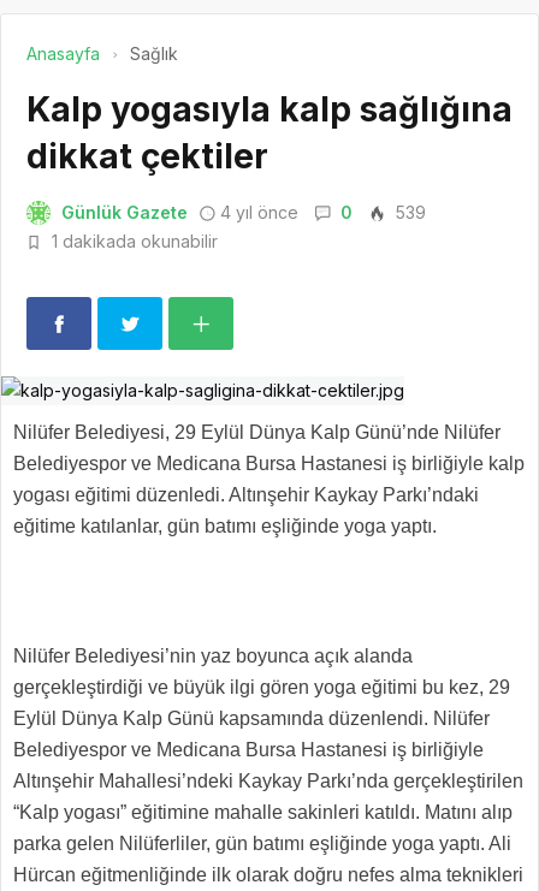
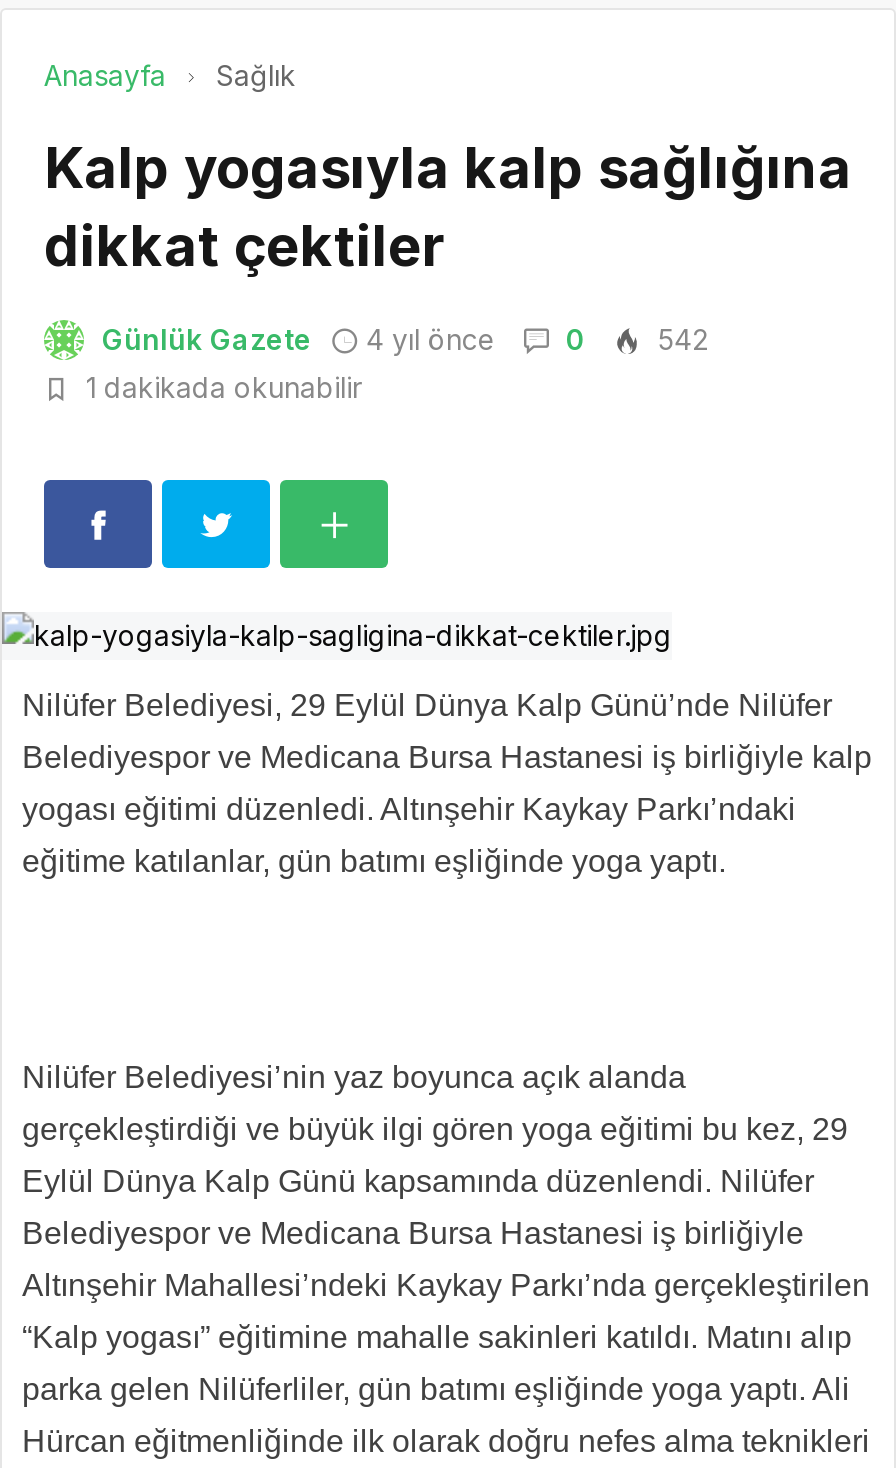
- 0 539
+ 0 542
